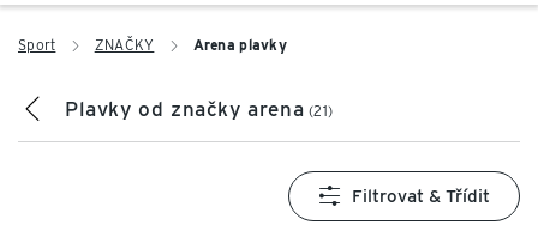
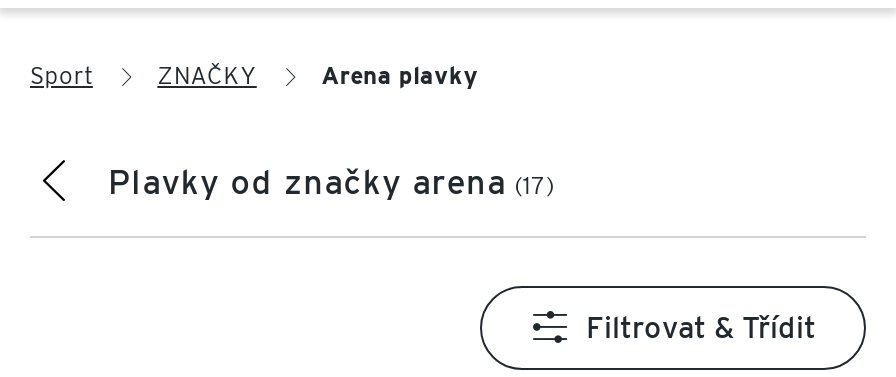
- Plavky od značky arena (21)
+ Plavky od značky arena (17)
